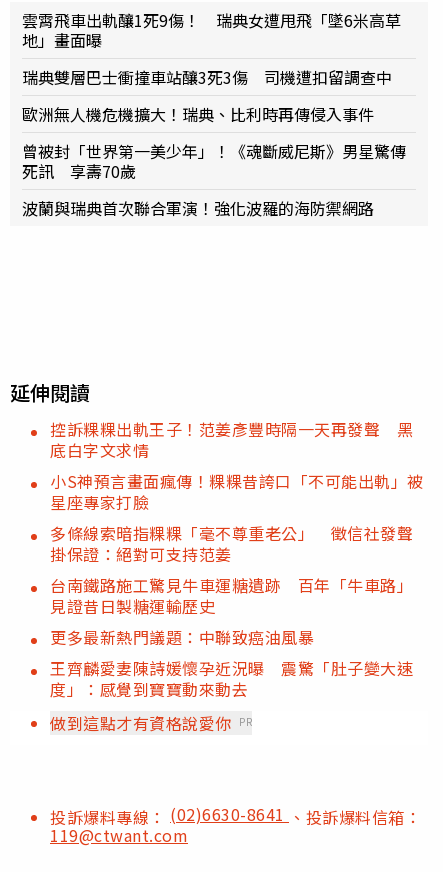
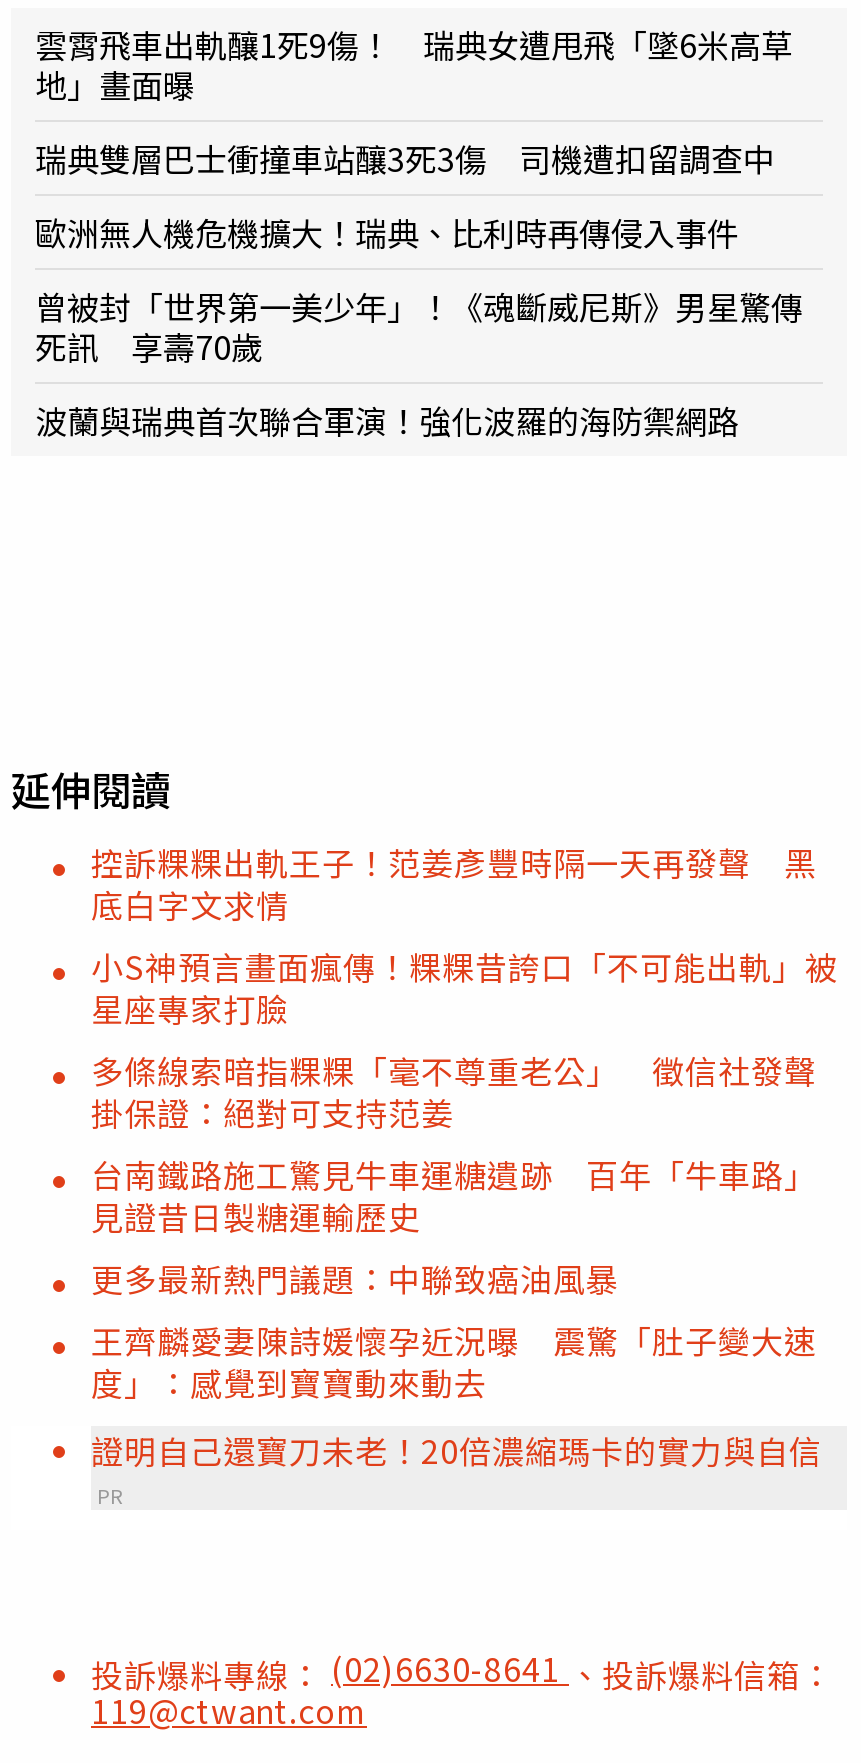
- 做到這點才有資格說愛你 PR
+ 證明自己還寶刀未老！20倍濃縮瑪卡的實力與自信
+ PR
